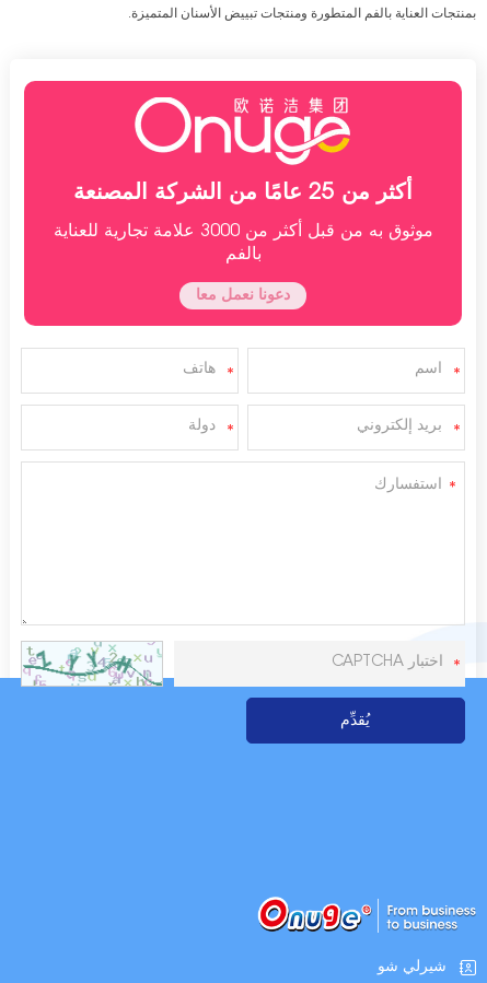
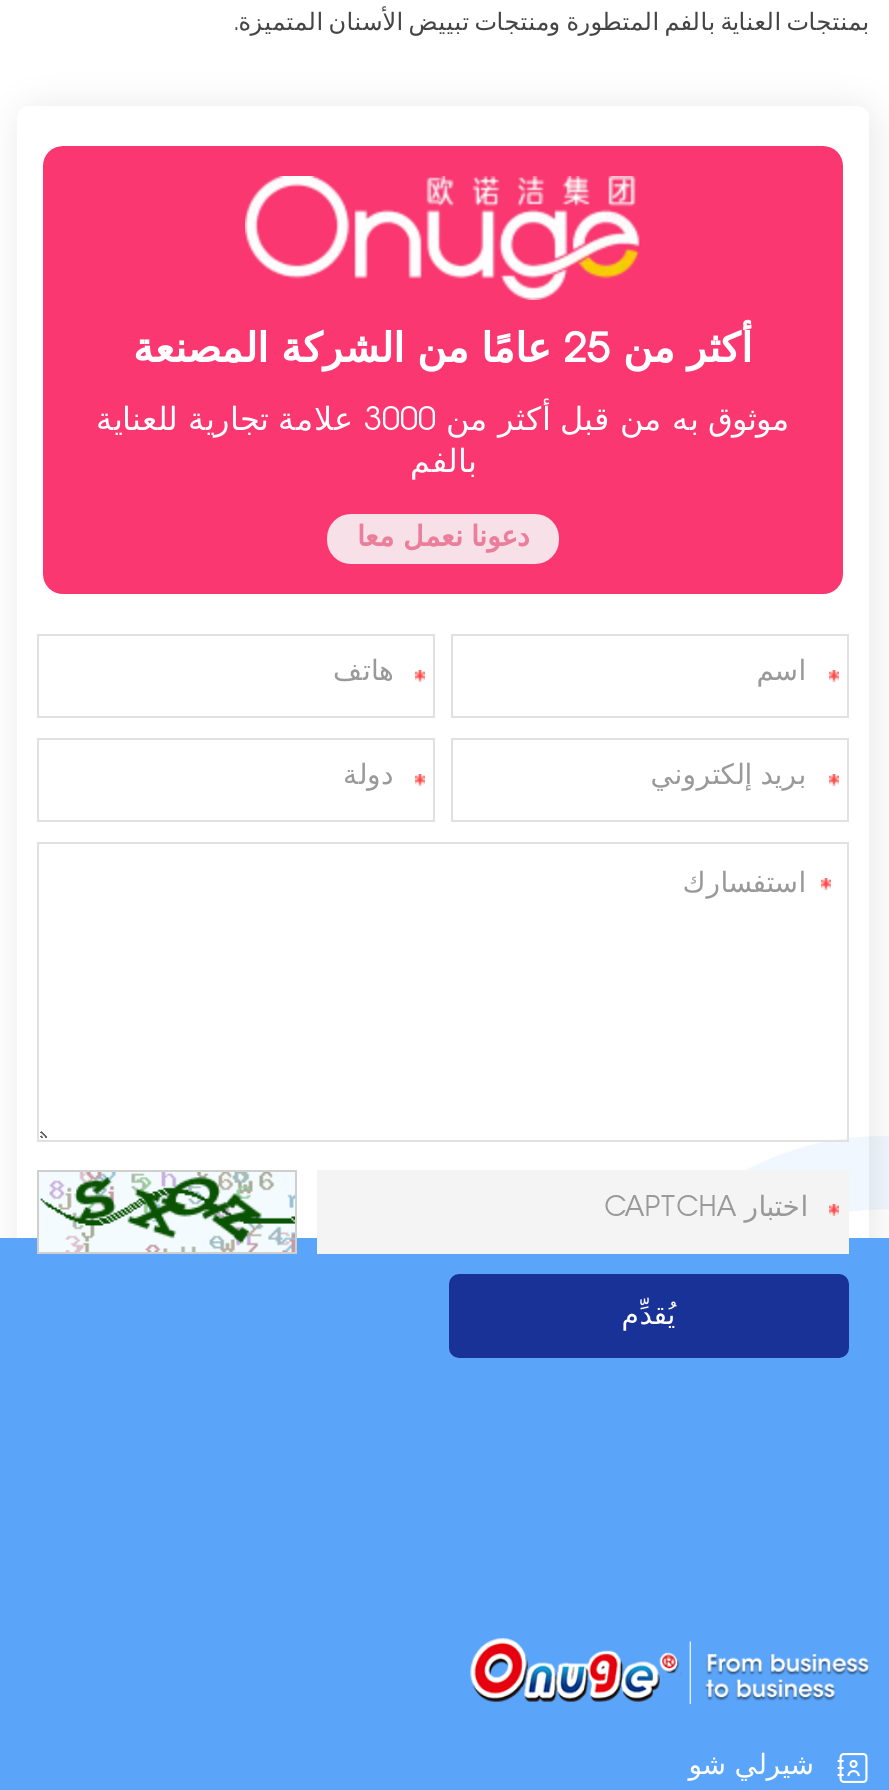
- [image]
+ [image]
